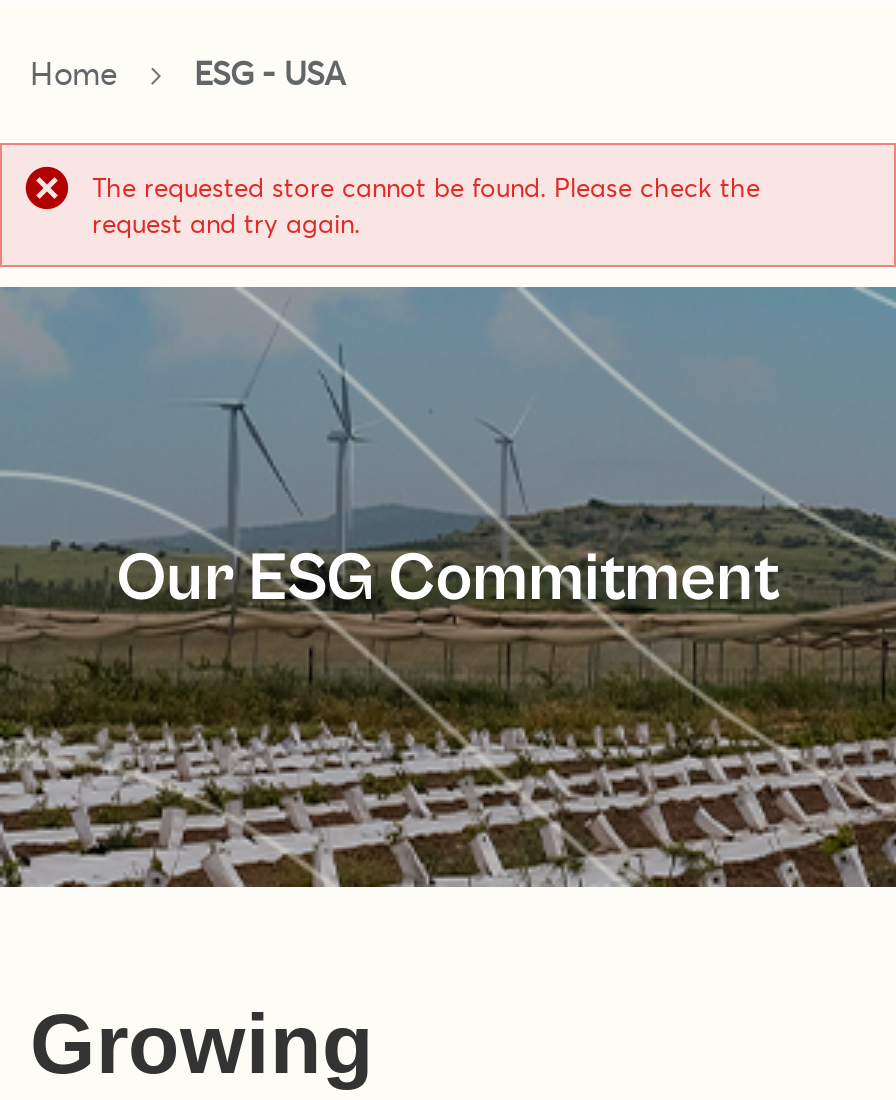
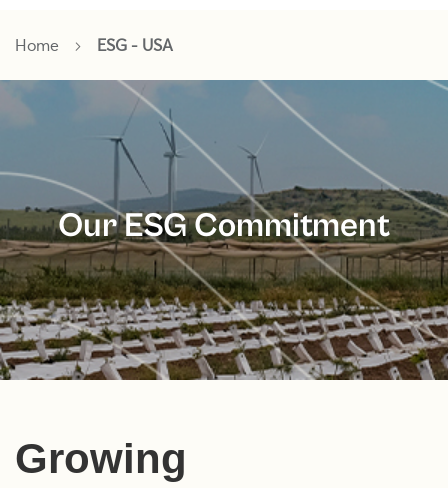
- The requested store cannot be found. Please check the
- request and try again.
